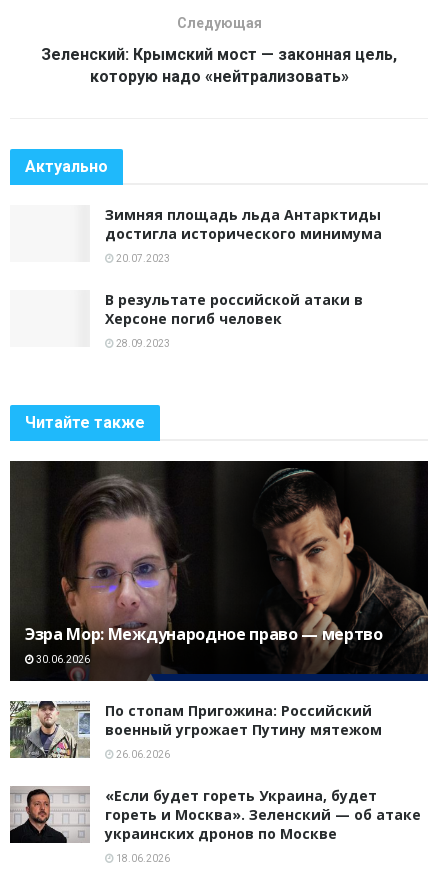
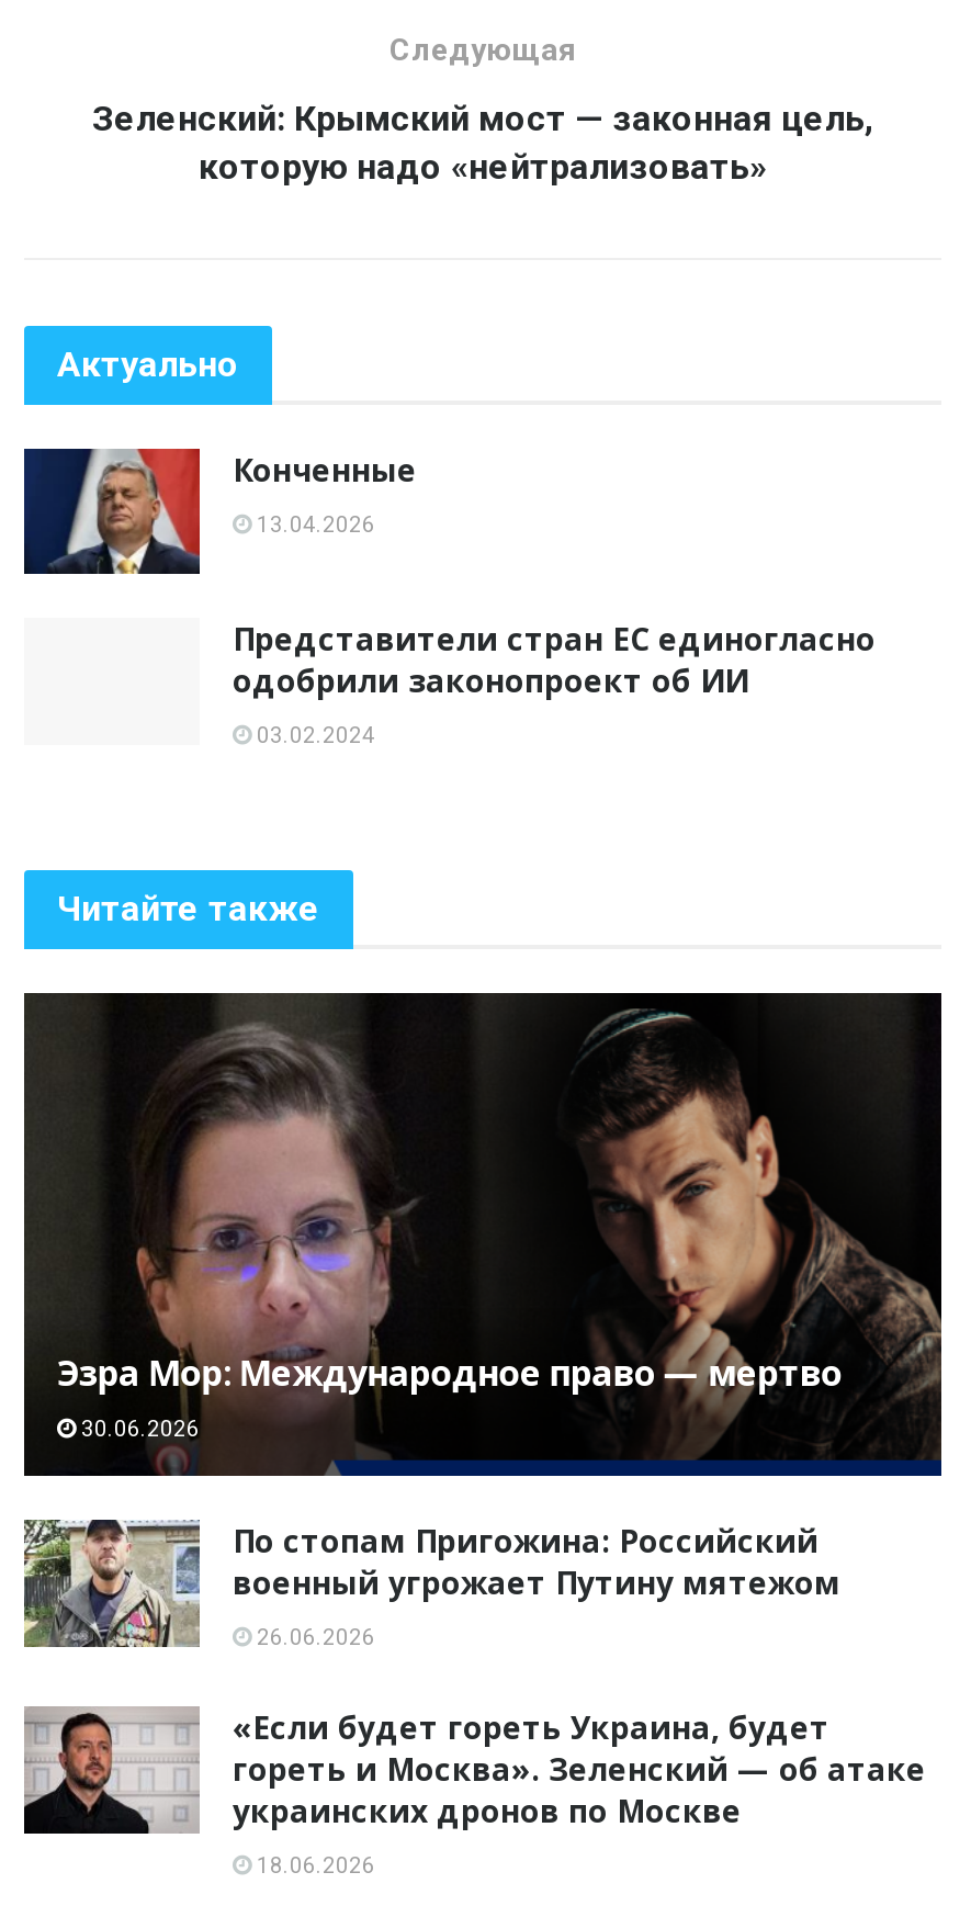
+ [image]

- Зимняя площадь льда Антарктиды
- достигла исторического минимума
+ Конченные

- 20.07.2023
+ 13.04.2026

- В результате российской атаки в
- Херсоне погиб человек
+ Представители стран ЕС единогласно
+ одобрили законопроект об ИИ

- 28.09.2023
+ 03.02.2024
